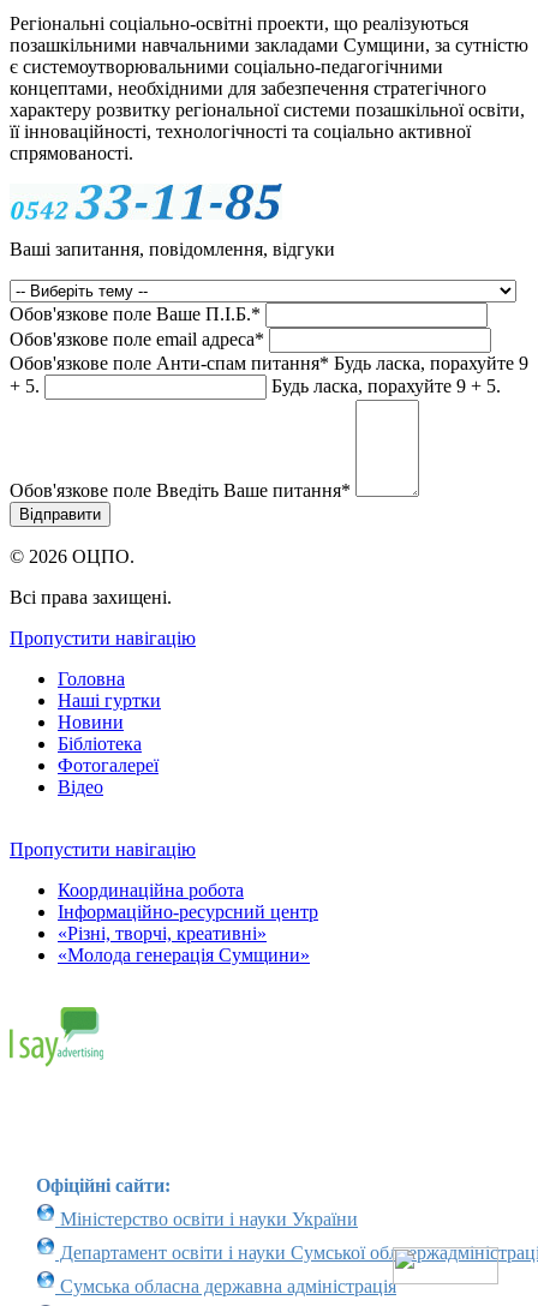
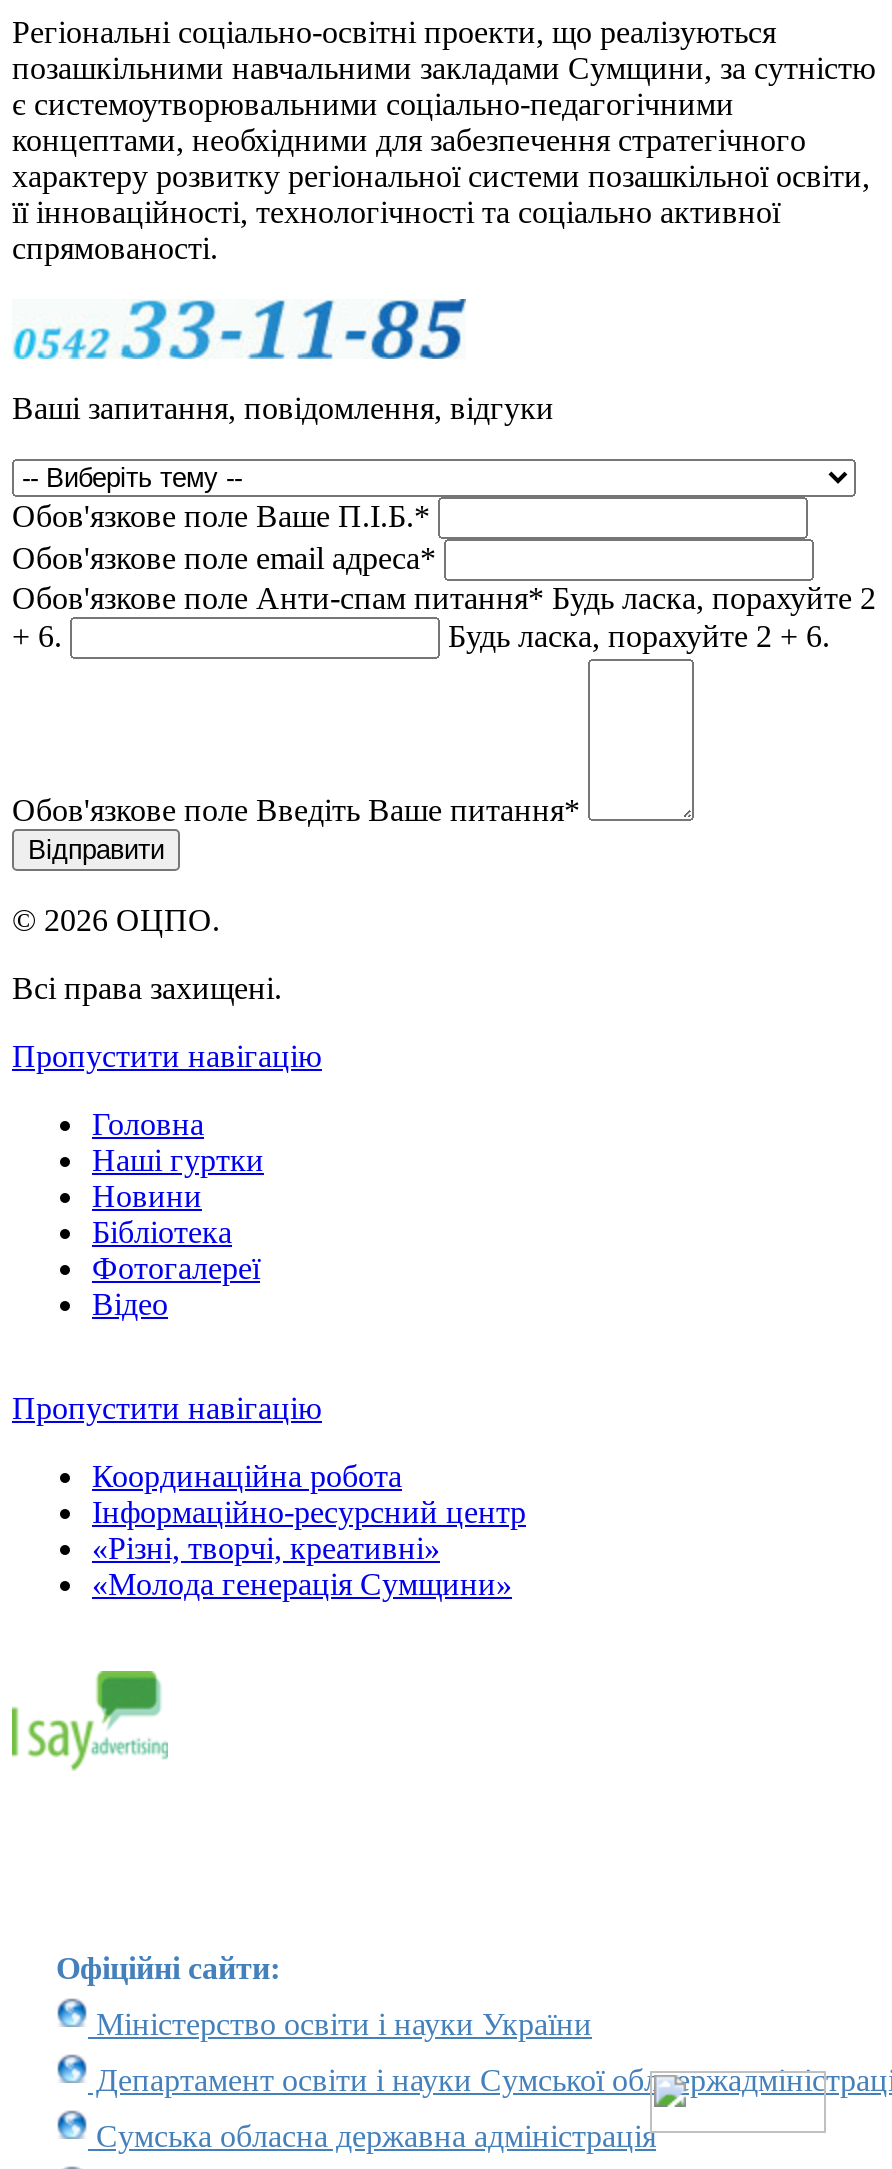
- Обов'язкове поле Анти-спам питання* Будь ласка, порахуйте 9
+ Обов'язкове поле Анти-спам питання* Будь ласка, порахуйте 2

- + 5.
+ + 6.

- Будь ласка, порахуйте 9 + 5.
+ Будь ласка, порахуйте 2 + 6.
